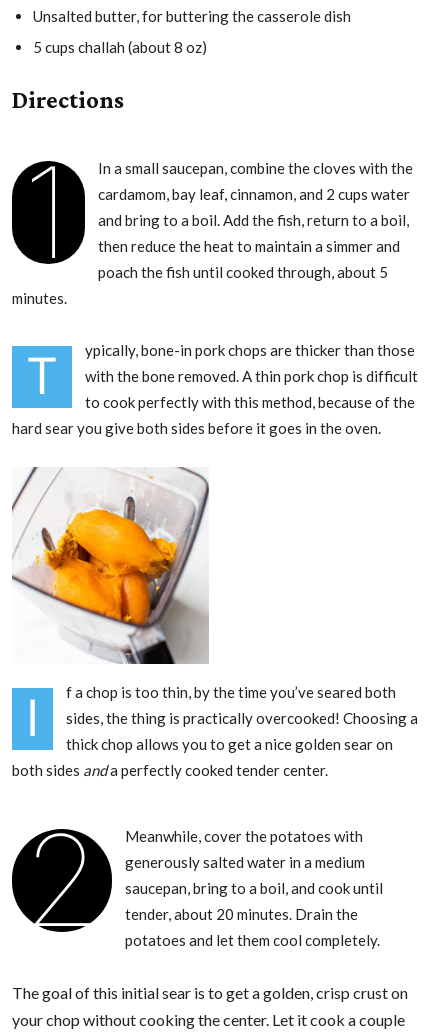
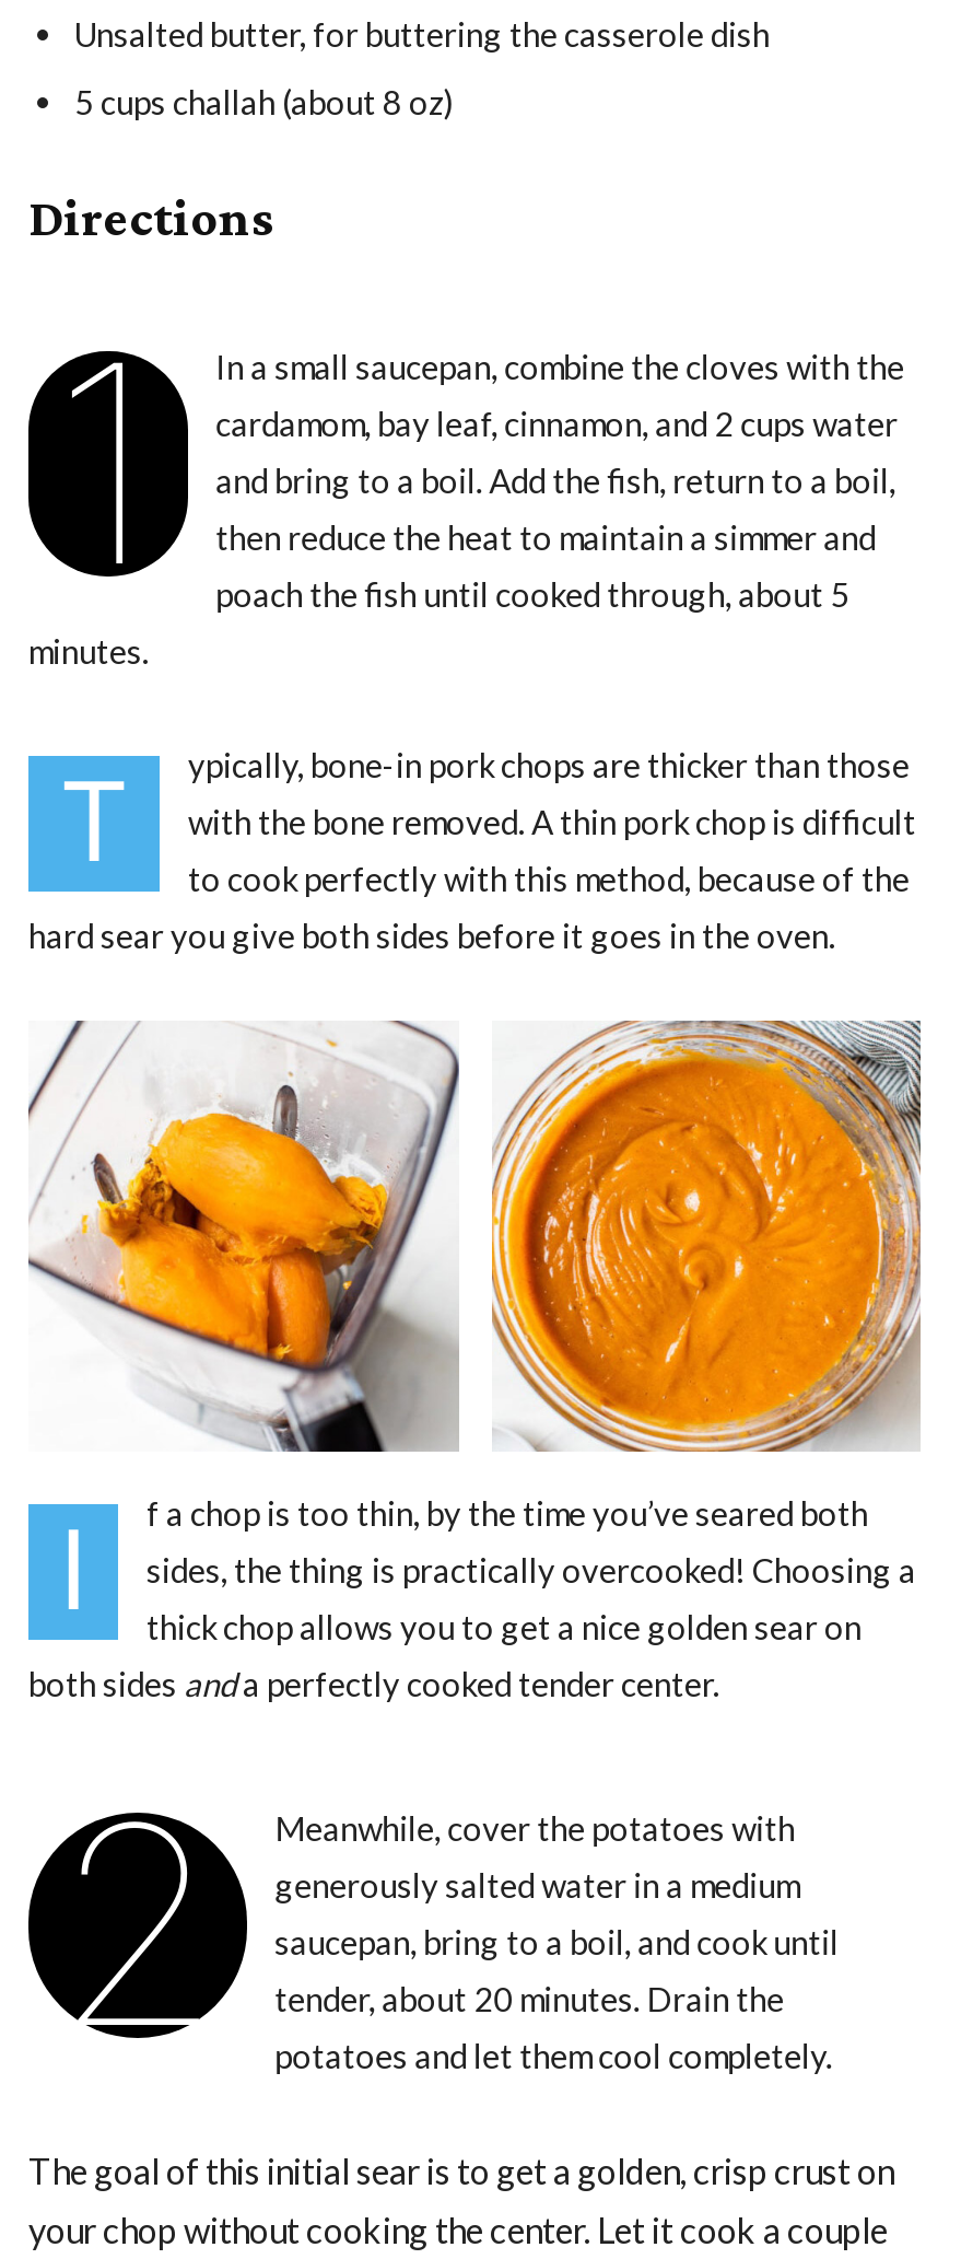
+ [image]
